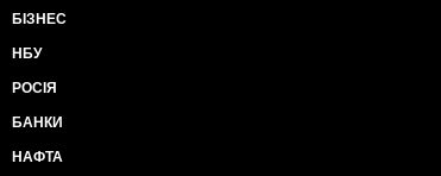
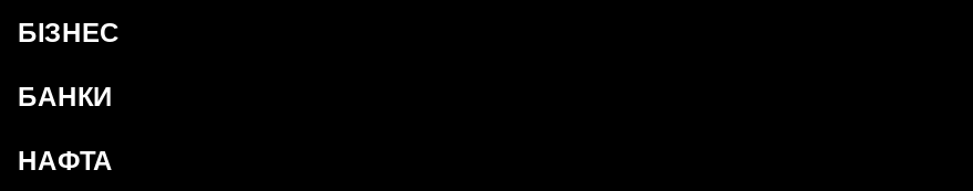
- НБУ
- РОСІЯ
